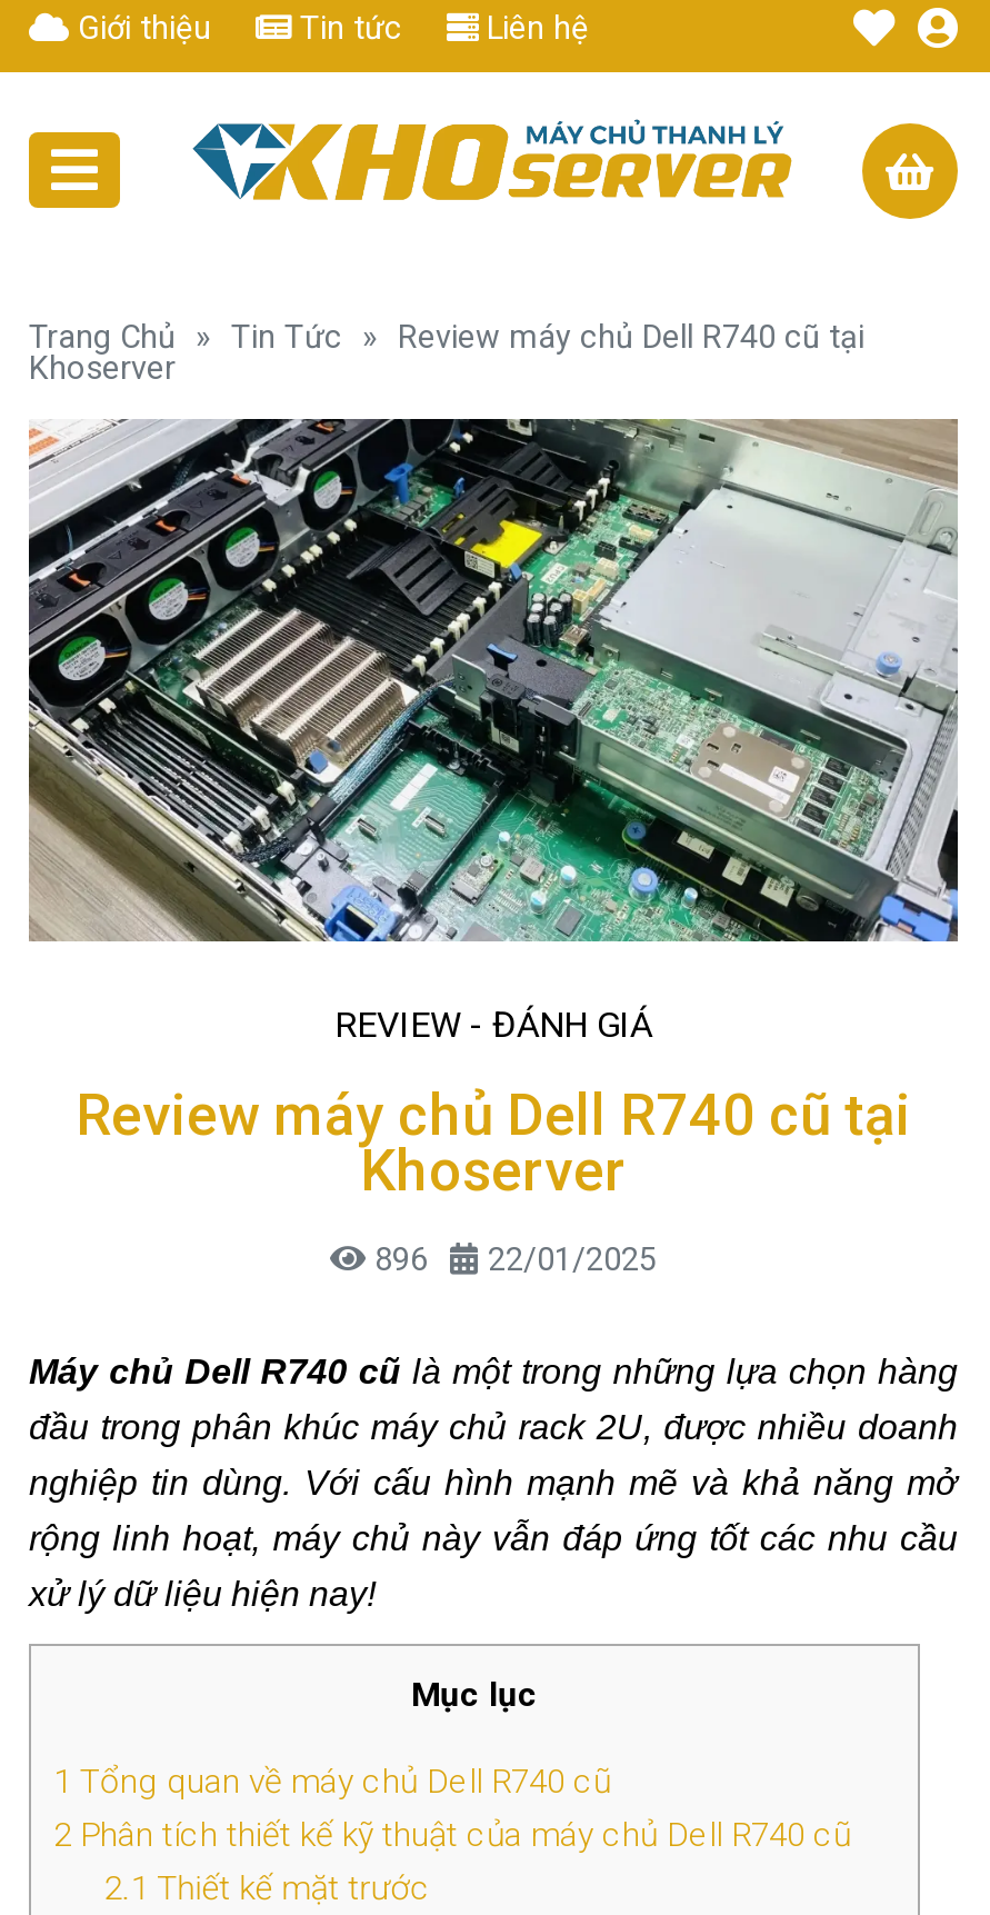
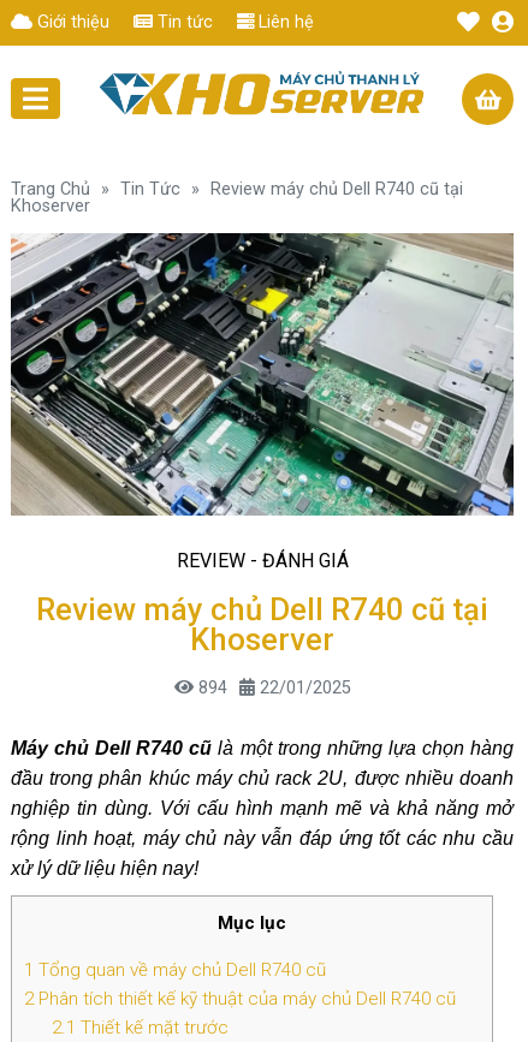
- 896 22/01/2025
+ 894 22/01/2025
